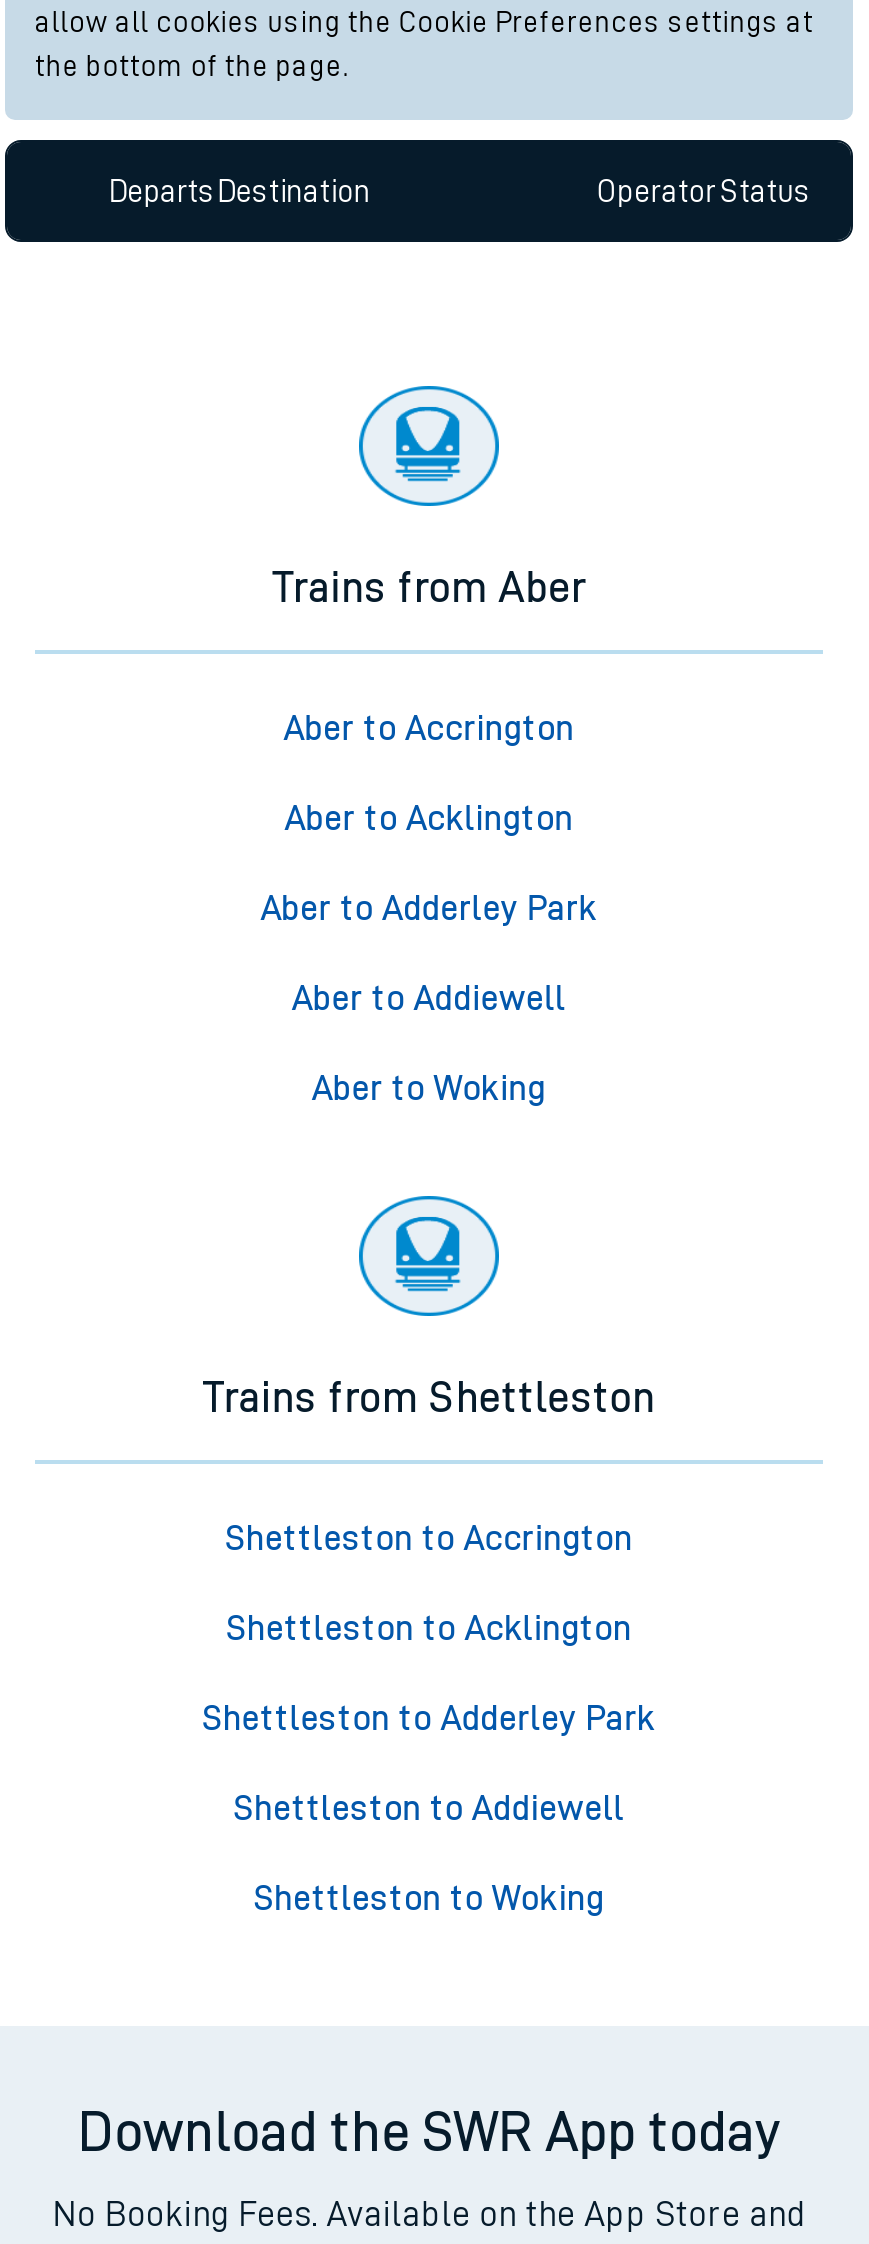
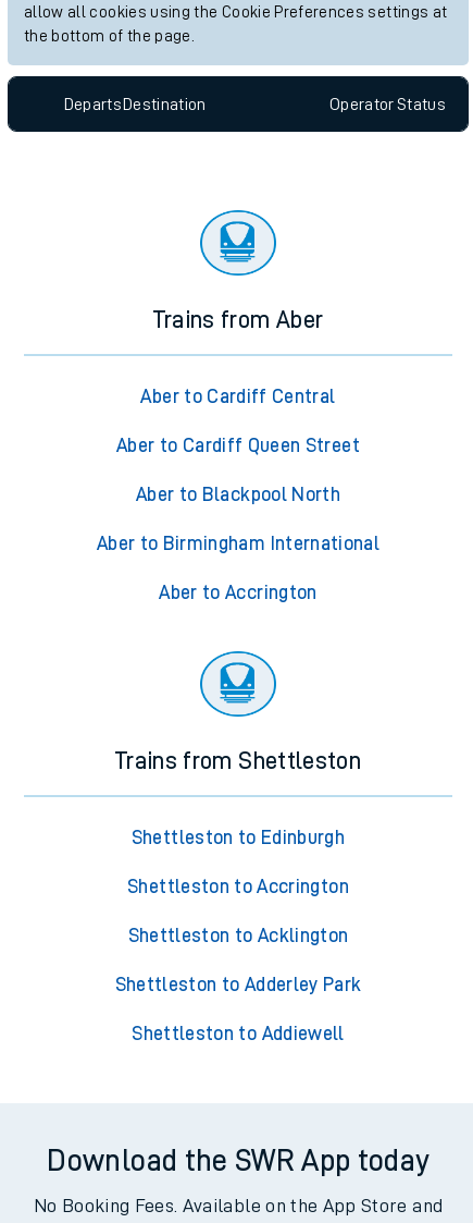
+ Aber to Cardiff Central
+ Aber to Cardiff Queen Street
+ Aber to Blackpool North
+ Aber to Birmingham International

moved down: Aber to Accrington

- Aber to Acklington
- Aber to Adderley Park
- Aber to Addiewell
- Aber to Woking

+ Shettleston to Edinburgh

moved down: Shettleston to Accrington | Shettleston to Acklington | Shettleston to Adderley Park | Shettleston to Addiewell

- Shettleston to Woking
